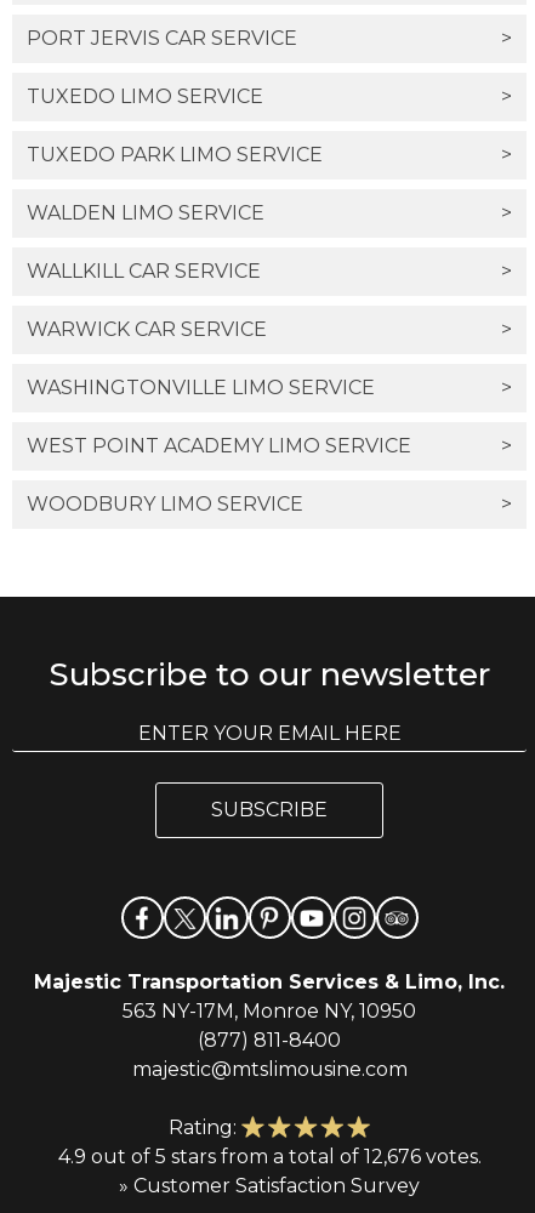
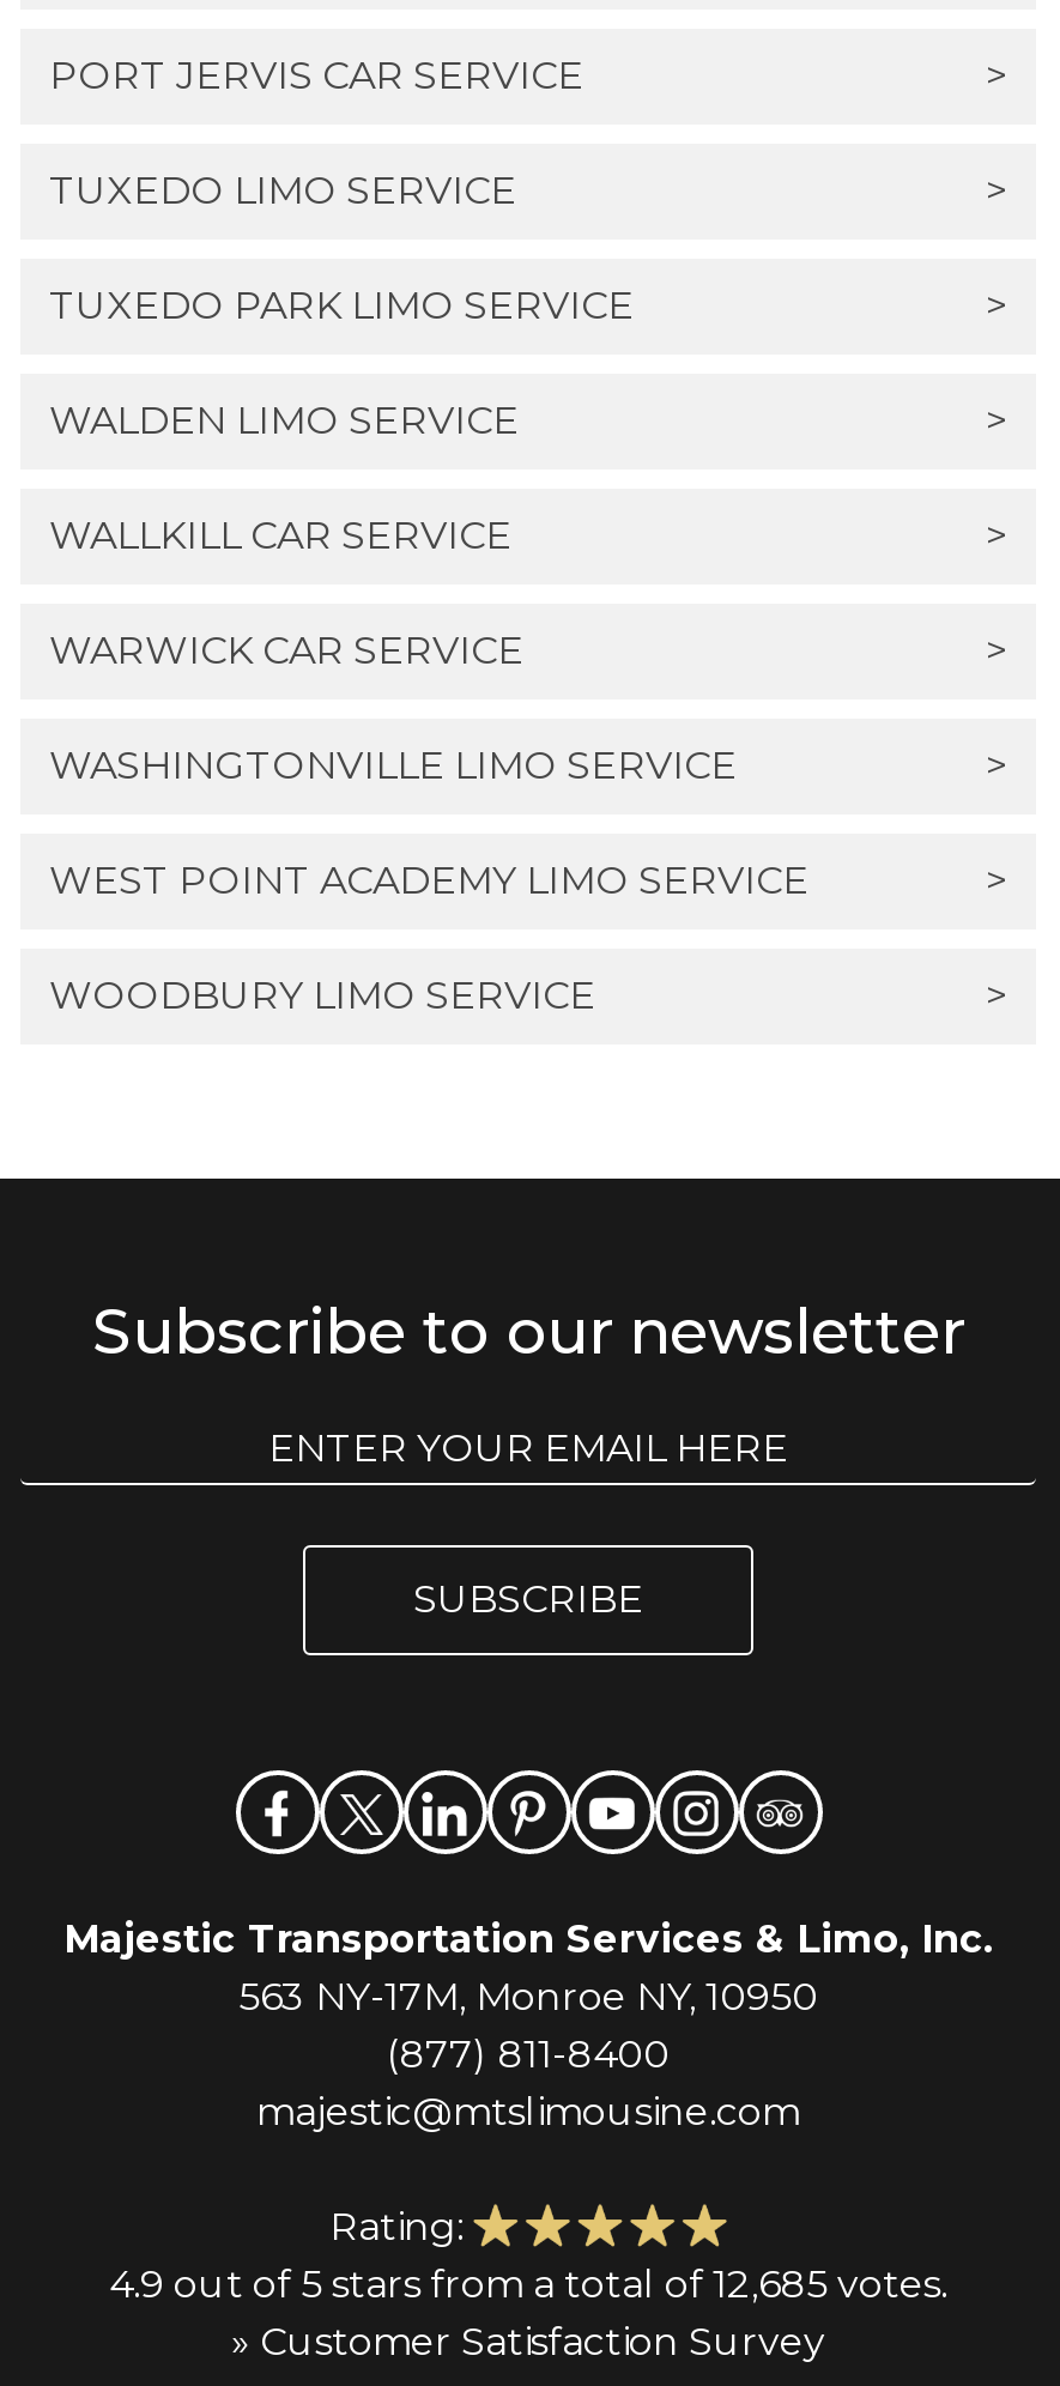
- 4.9 out of 5 stars from a total of 12,676 votes.
+ 4.9 out of 5 stars from a total of 12,685 votes.
